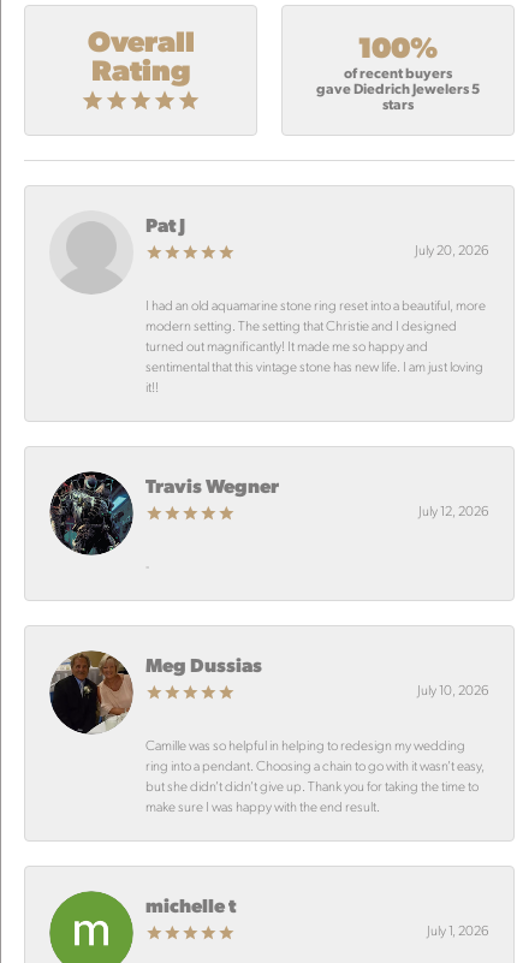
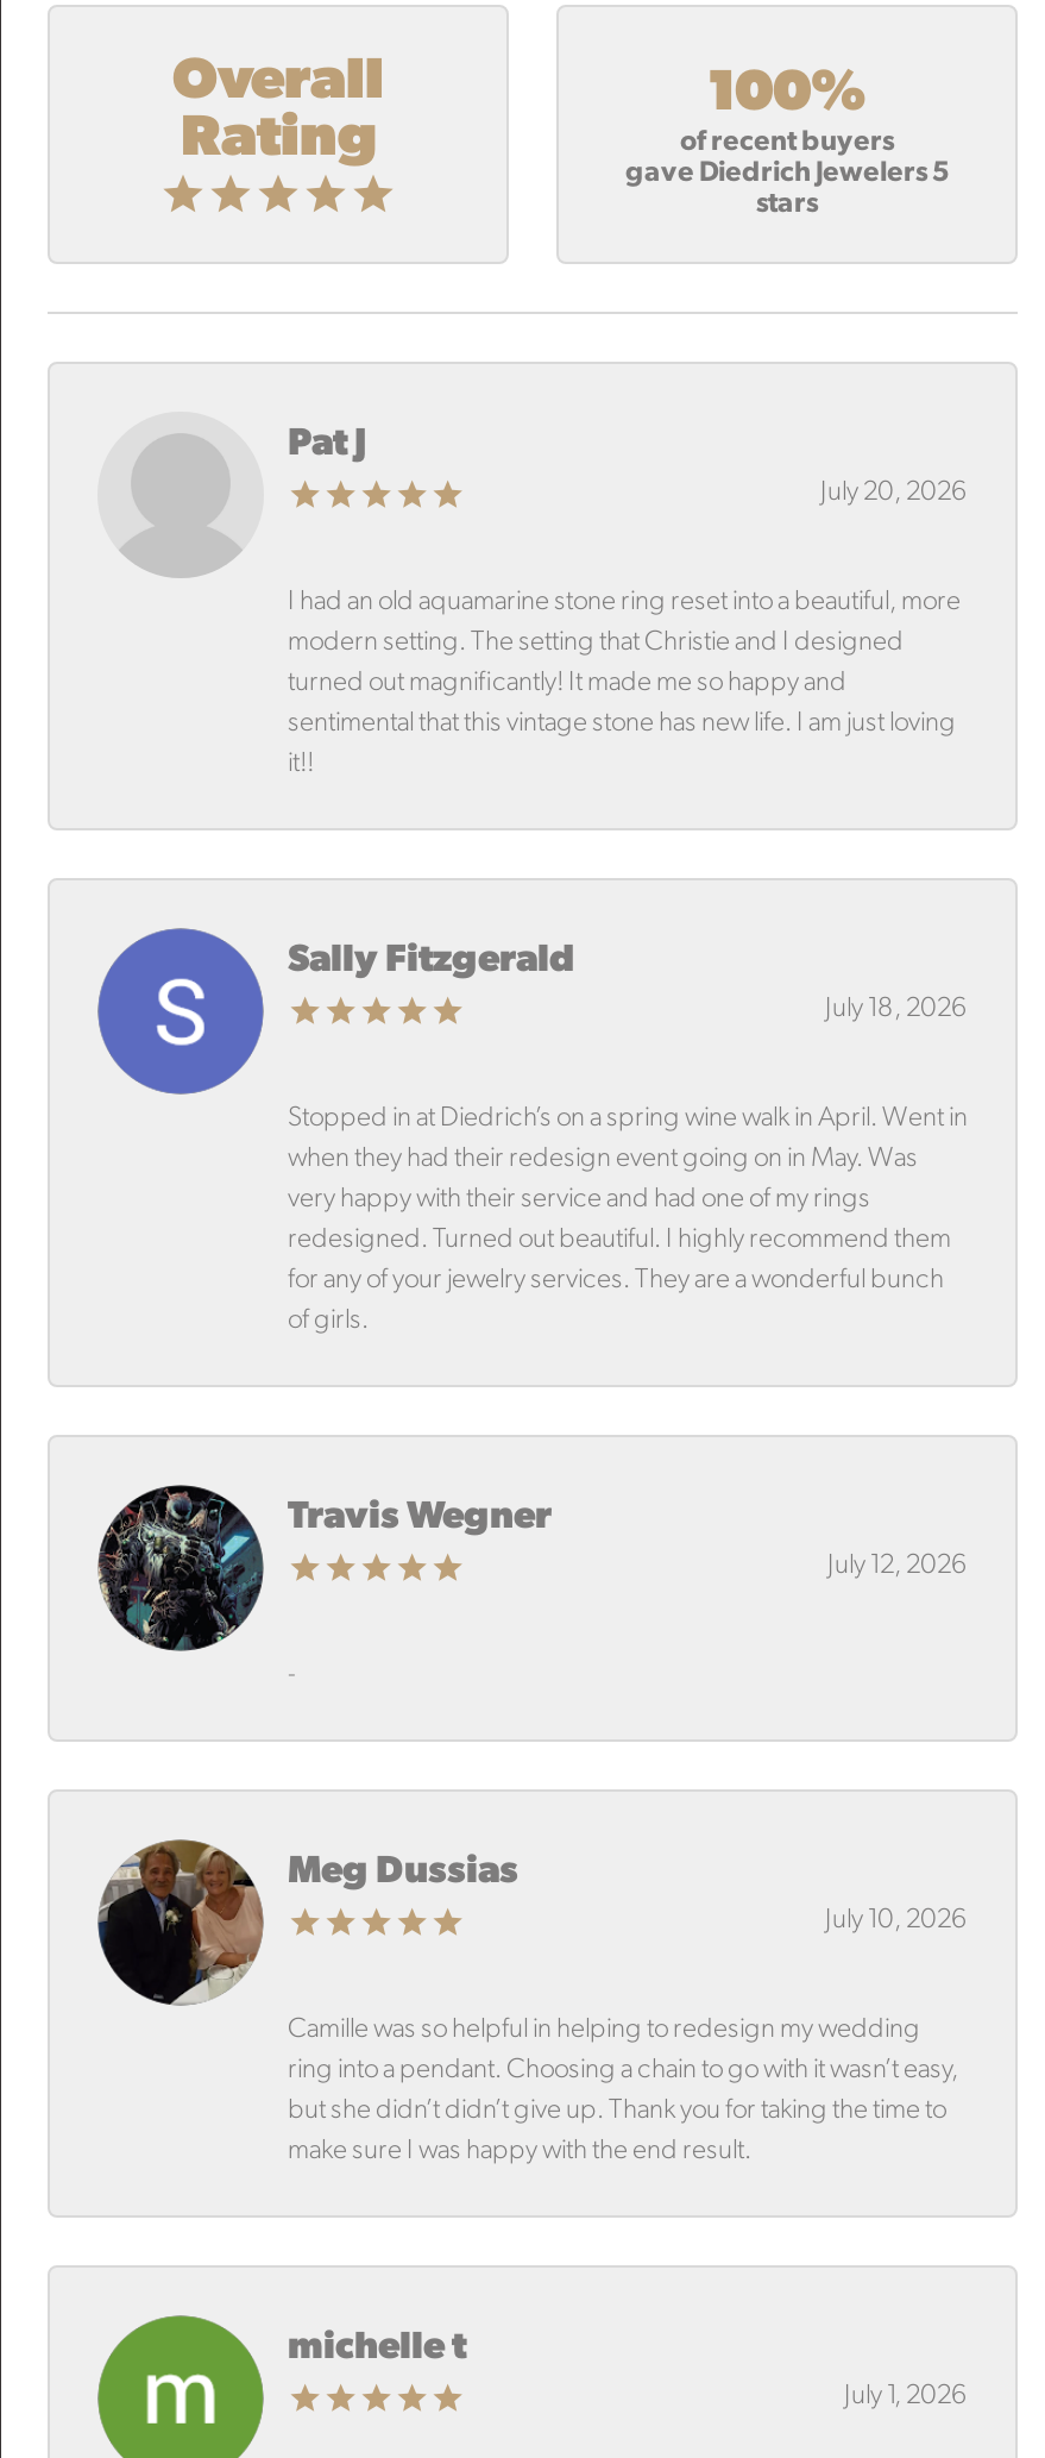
+ [image]
+ Sally Fitzgerald
+ July 18, 2026
+ Stopped in at Diedrich’s on a spring wine walk in April. Went in
+ when they had their redesign event going on in May. Was
+ very happy with their service and had one of my rings
+ redesigned. Turned out beautiful. I highly recommend them
+ for any of your jewelry services. They are a wonderful bunch
+ of girls.
